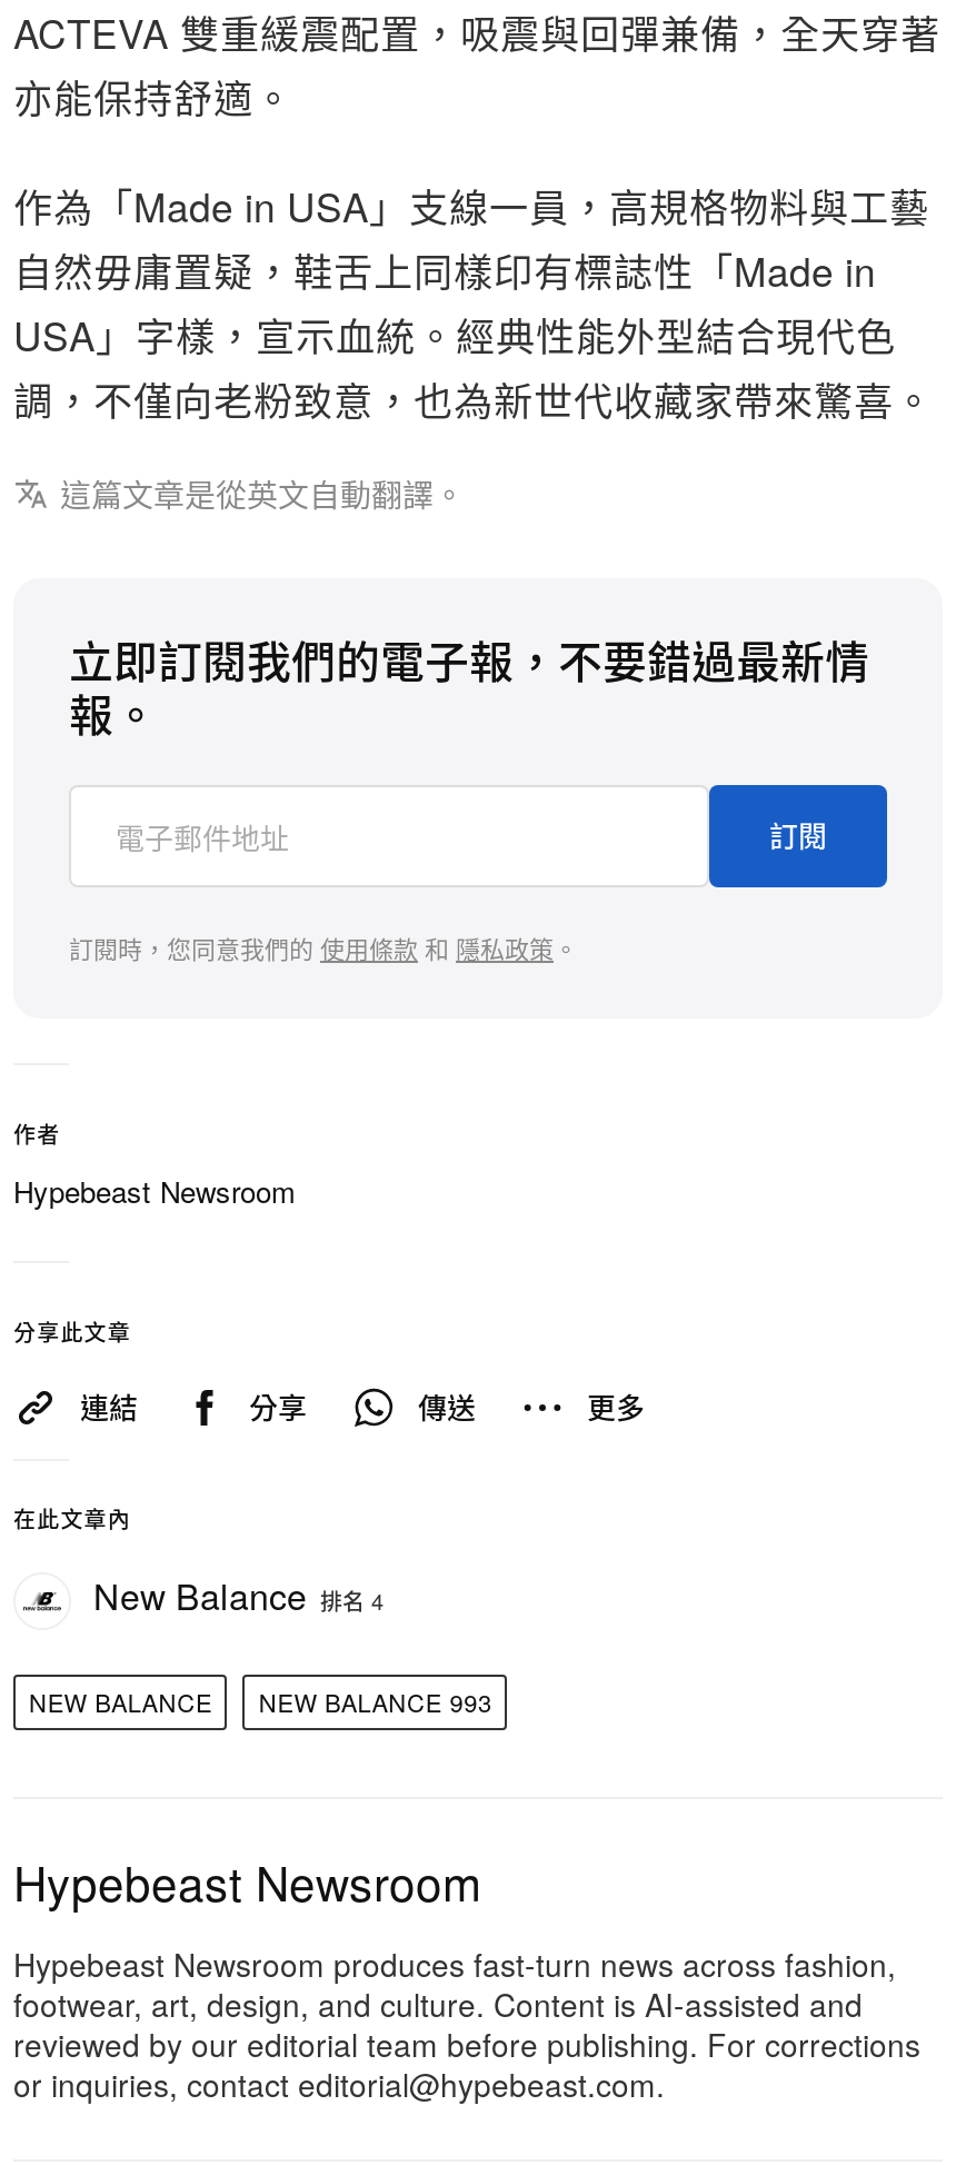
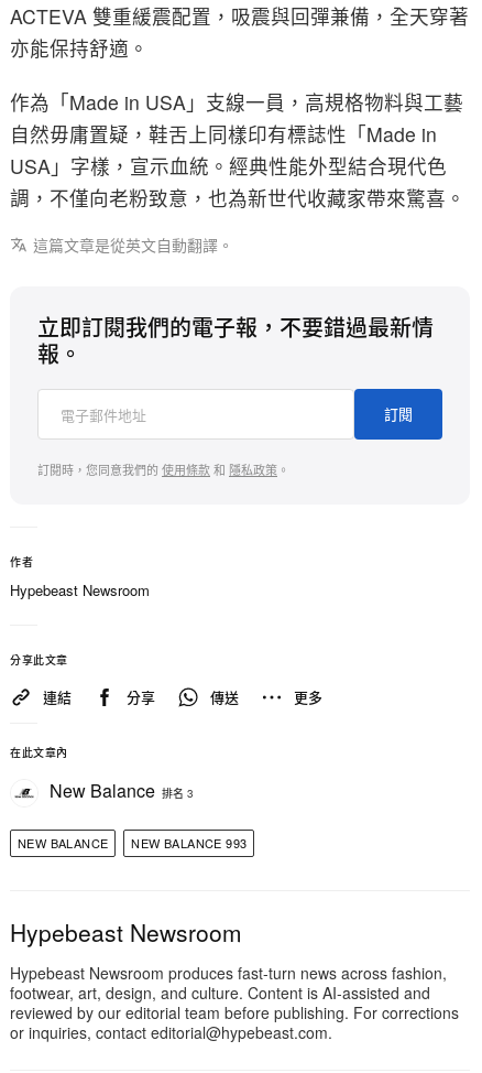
- New Balance 排名 4
+ New Balance 排名 3
